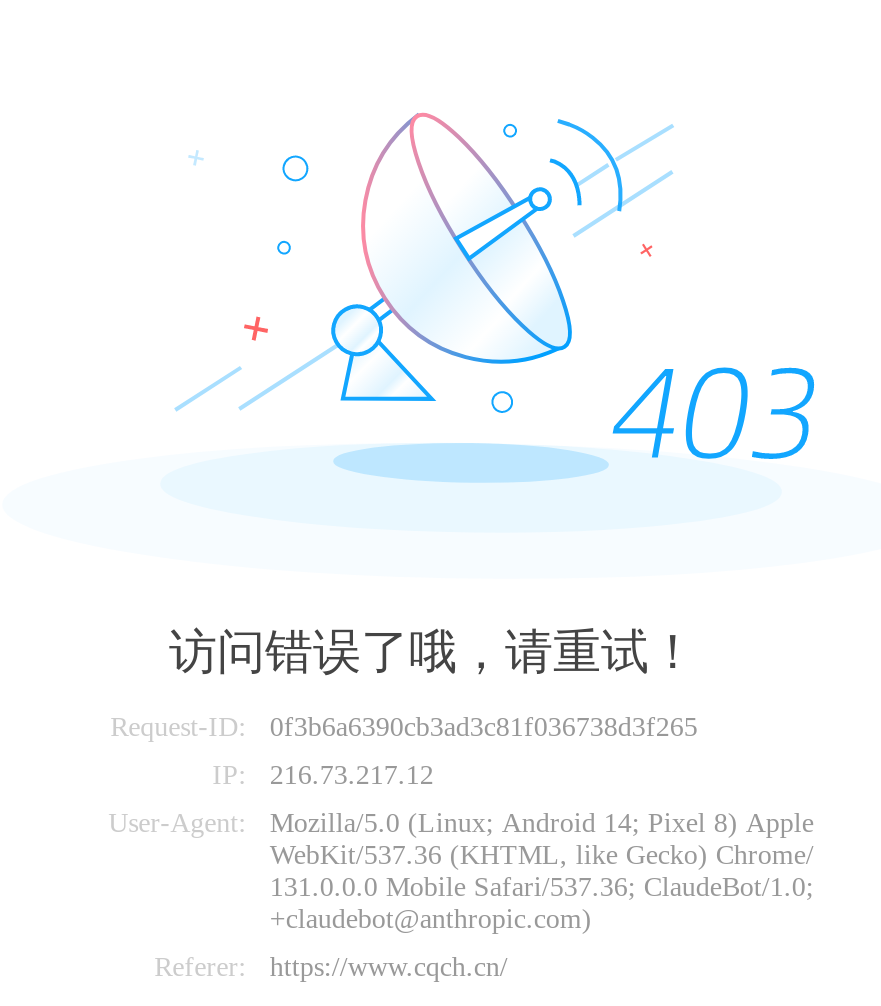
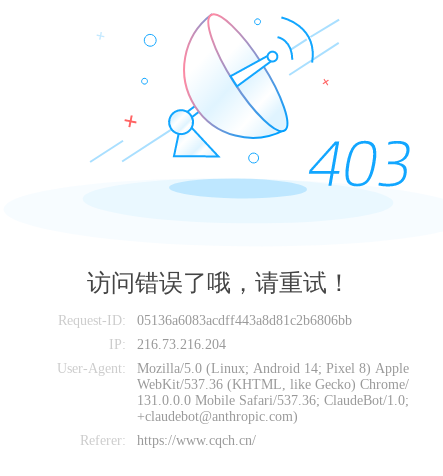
- 0f3b6a6390cb3ad3c81f036738d3f265
+ 05136a6083acdff443a8d81c2b6806bb

- IP: 216.73.217.12
+ IP: 216.73.216.204
